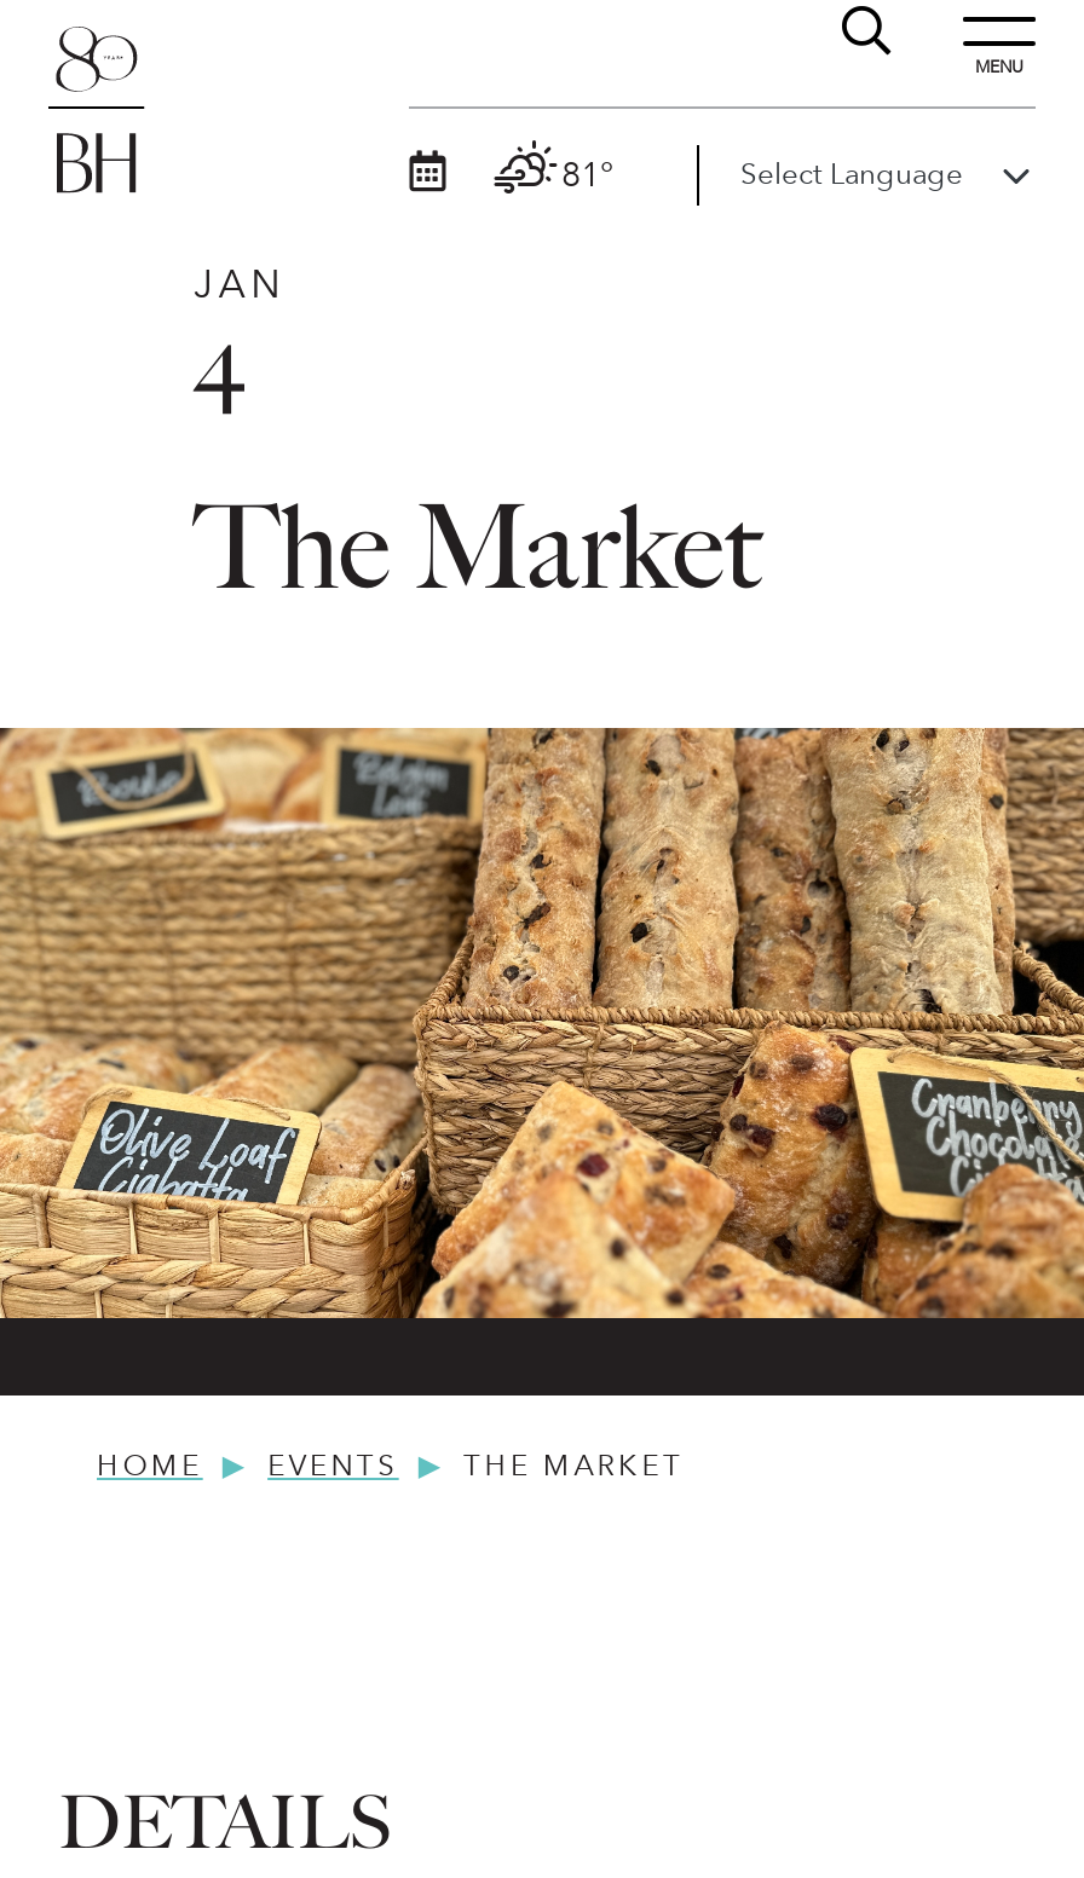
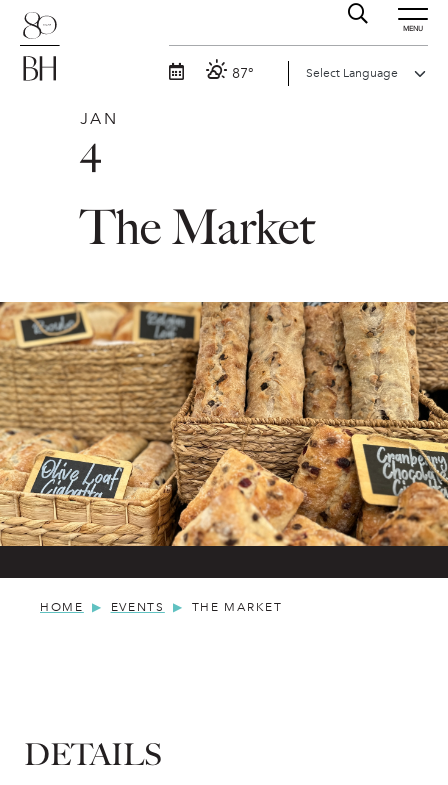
- 81°
+ 87°
